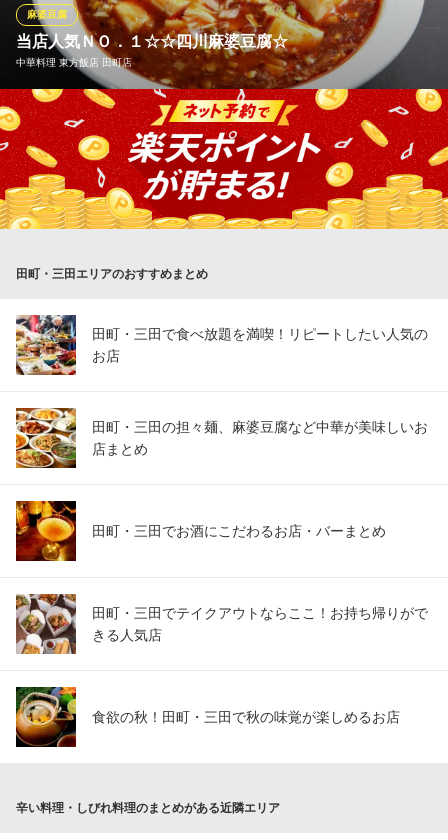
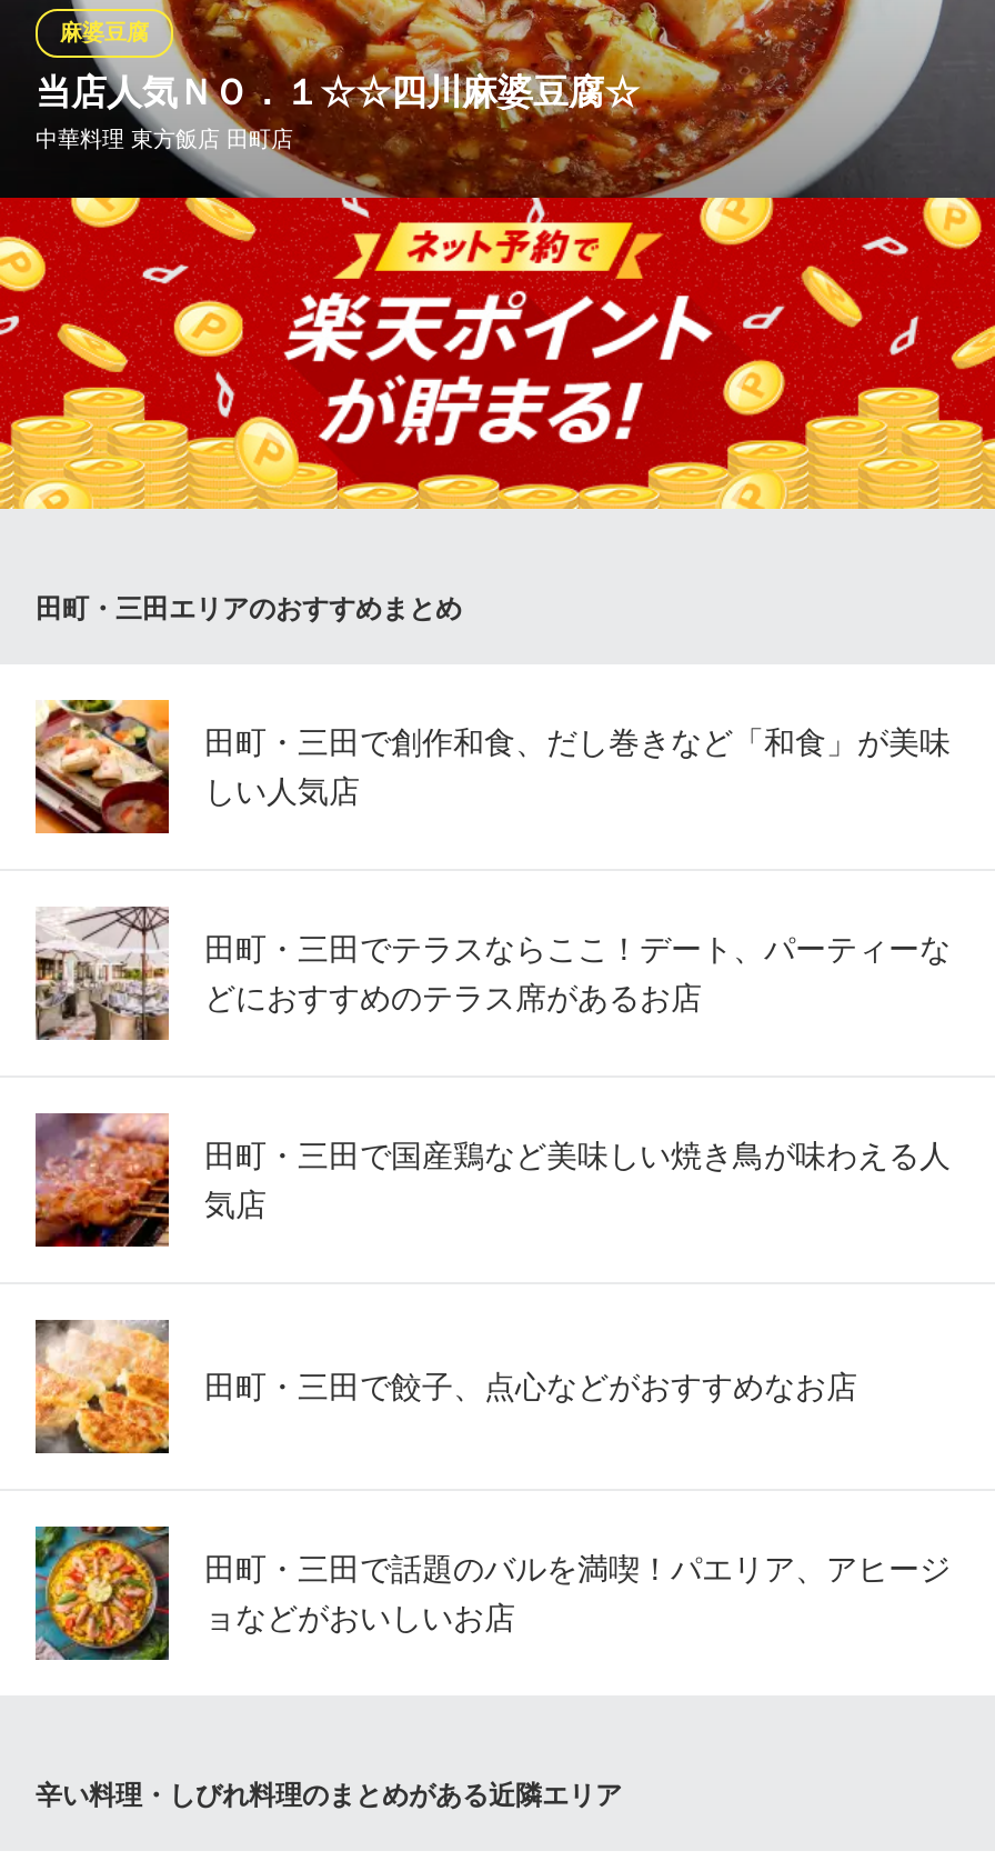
- [image]
- 田町・三田で食べ放題を満喫！リピートしたい人気の
- お店
+ [image]
+ 田町・三田で創作和食、だし巻きなど「和食」が美味
+ しい人気店

- [image]
- 田町・三田の担々麺、麻婆豆腐など中華が美味しいお
- 店まとめ
+ [image]
+ 田町・三田でテラスならここ！デート、パーティーな
+ どにおすすめのテラス席があるお店

- [image]
- 田町・三田でお酒にこだわるお店・バーまとめ
+ [image]
+ 田町・三田で国産鶏など美味しい焼き鳥が味わえる人
+ 気店

- [image]
- 田町・三田でテイクアウトならここ！お持ち帰りがで
- きる人気店
+ [image]
+ 田町・三田で餃子、点心などがおすすめなお店

- [image]
- 食欲の秋！田町・三田で秋の味覚が楽しめるお店
+ [image]
+ 田町・三田で話題のバルを満喫！パエリア、アヒージ
+ ョなどがおいしいお店
